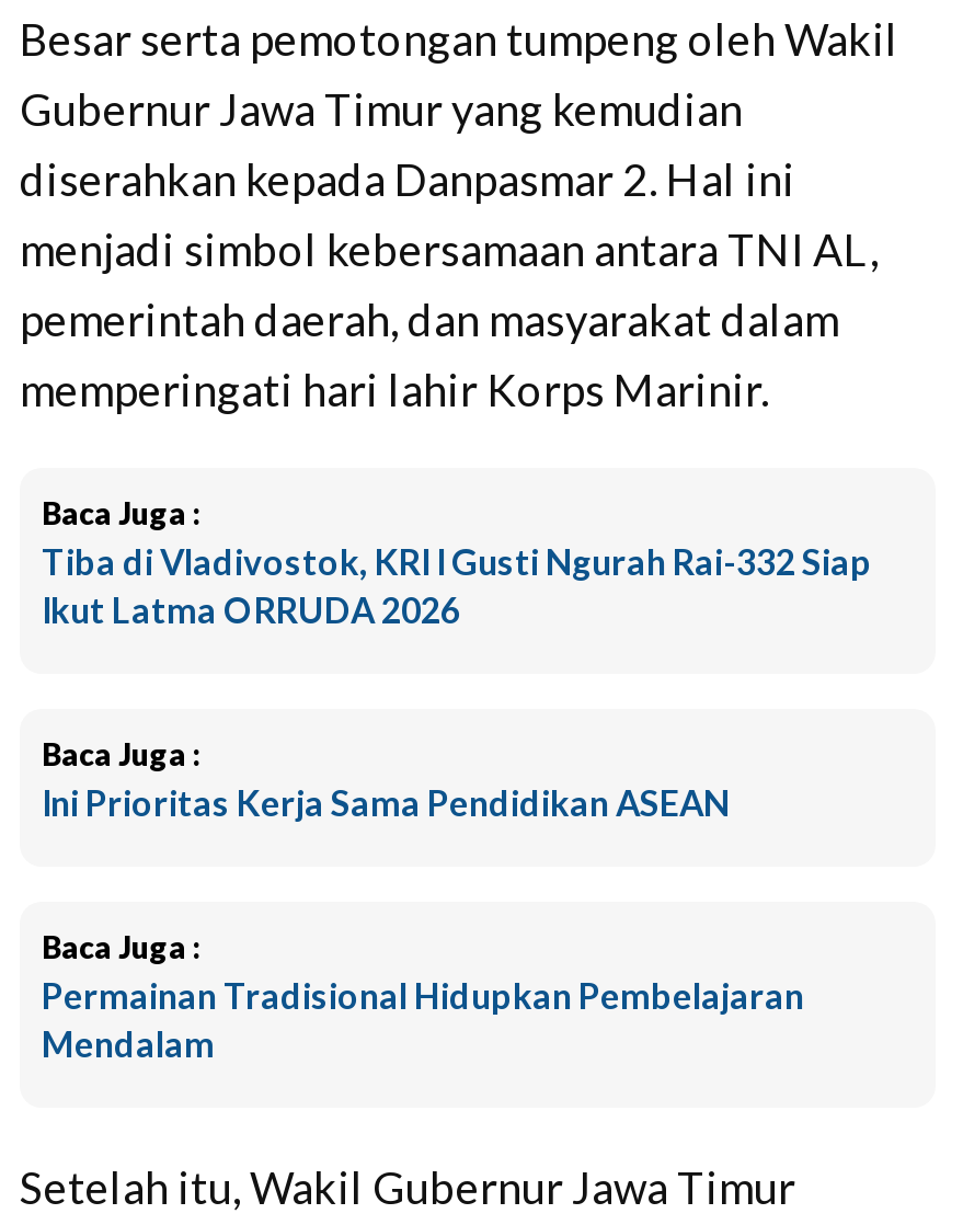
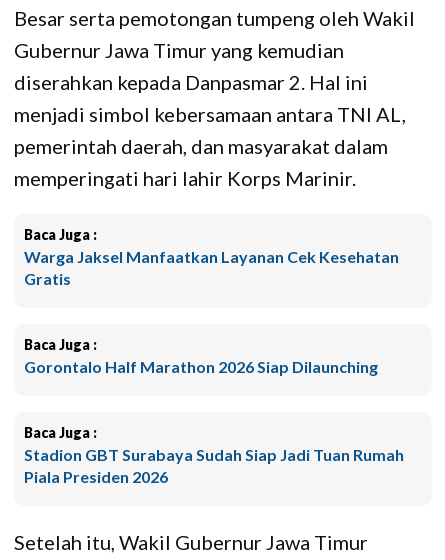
- Tiba di Vladivostok, KRI I Gusti Ngurah Rai-332 Siap
- Ikut Latma ORRUDA 2026
+ Warga Jaksel Manfaatkan Layanan Cek Kesehatan
+ Gratis

- Ini Prioritas Kerja Sama Pendidikan ASEAN
+ Gorontalo Half Marathon 2026 Siap Dilaunching

- Permainan Tradisional Hidupkan Pembelajaran
- Mendalam
+ Stadion GBT Surabaya Sudah Siap Jadi Tuan Rumah
+ Piala Presiden 2026
